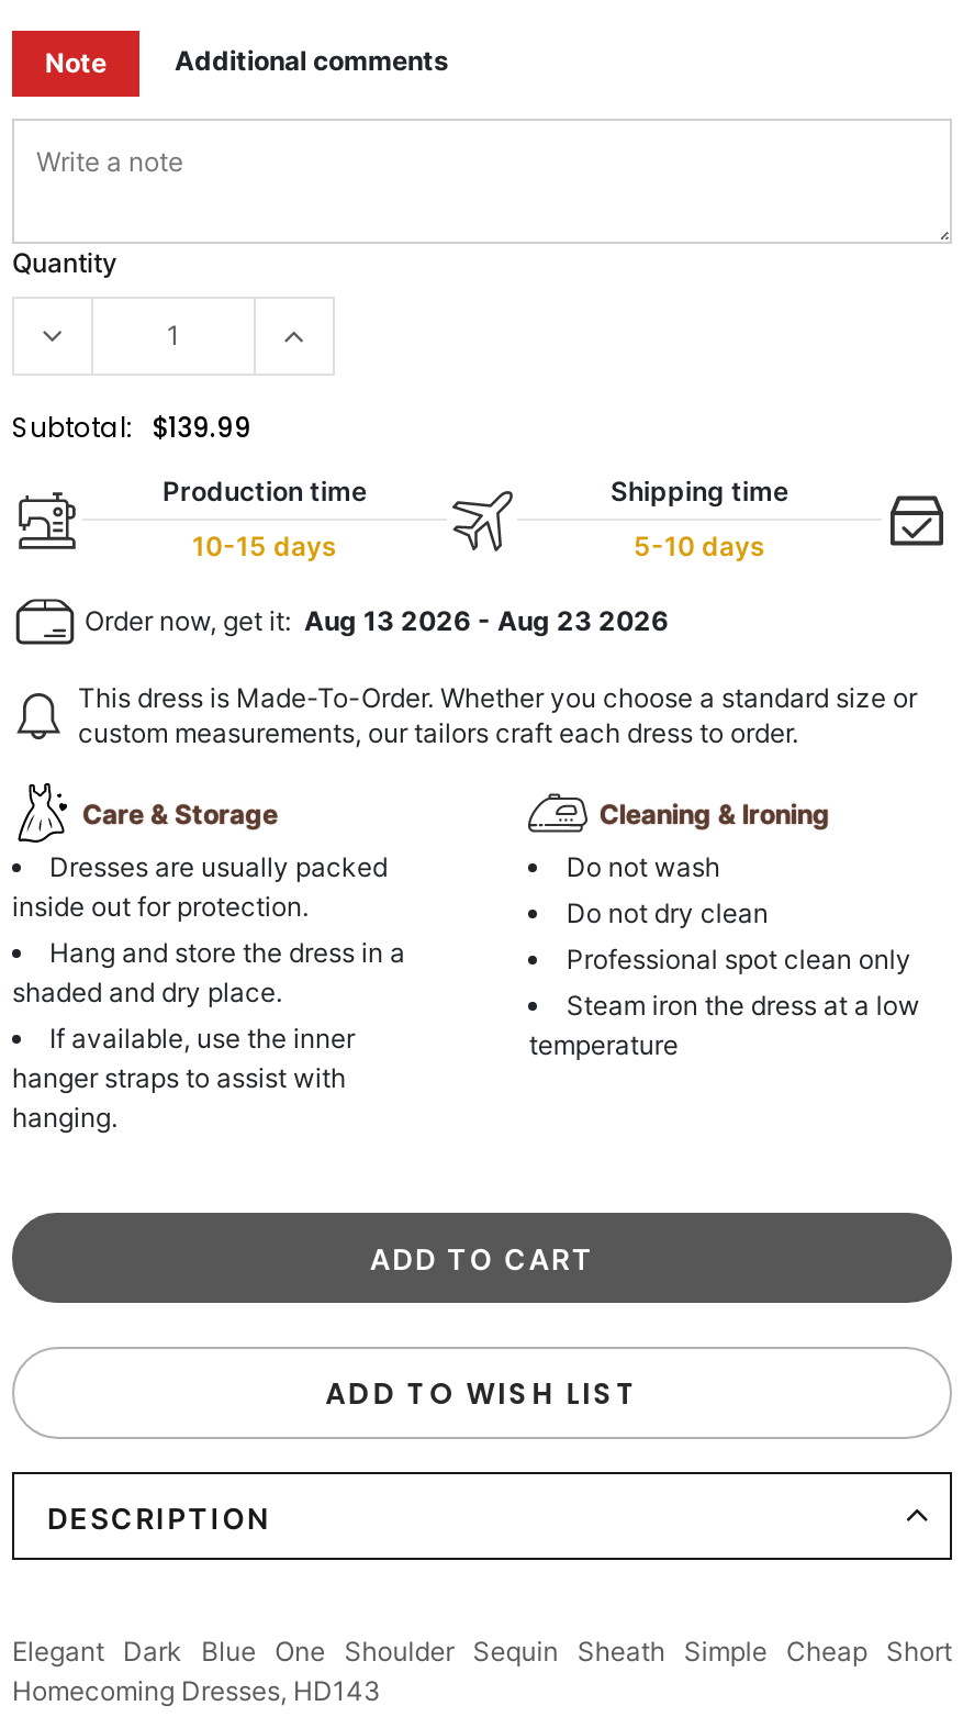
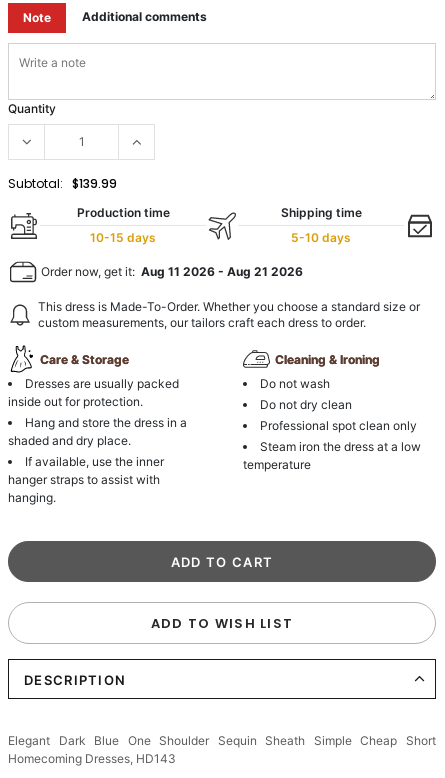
- Order now, get it: Aug 13 2026 - Aug 23 2026
+ Order now, get it: Aug 11 2026 - Aug 21 2026
